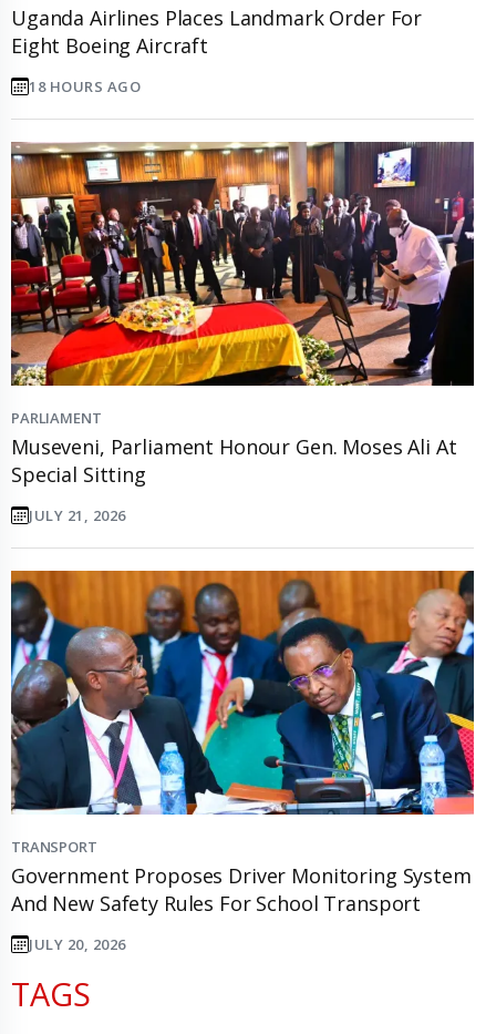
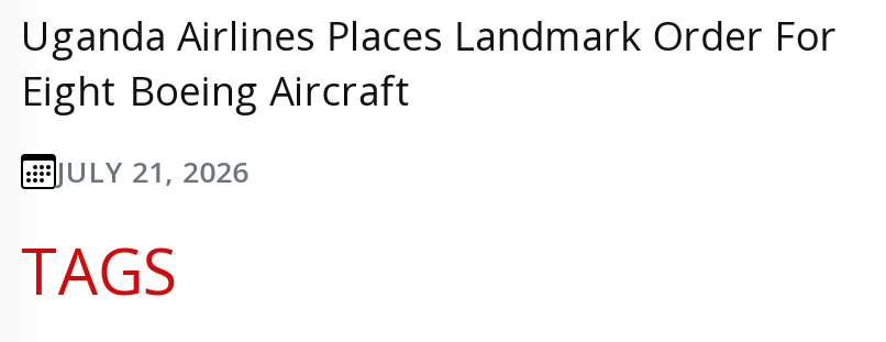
- 18 HOURS AGO

- [image]
- PARLIAMENT
- Museveni, Parliament Honour Gen. Moses Ali At
- Special Sitting

- [image]
- TRANSPORT
- Government Proposes Driver Monitoring System
- And New Safety Rules For School Transport
- JULY 20, 2026
